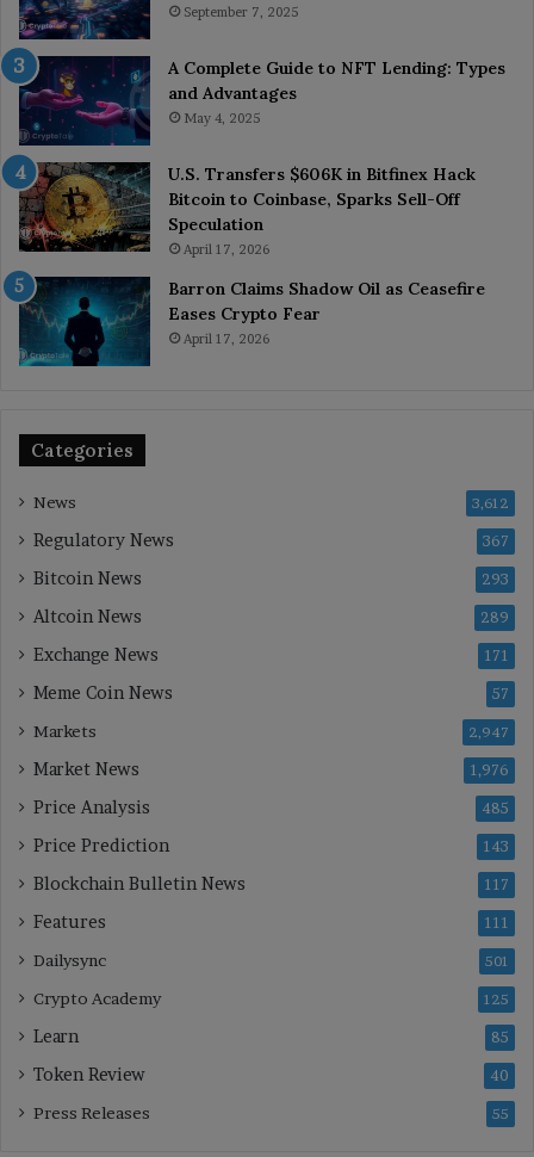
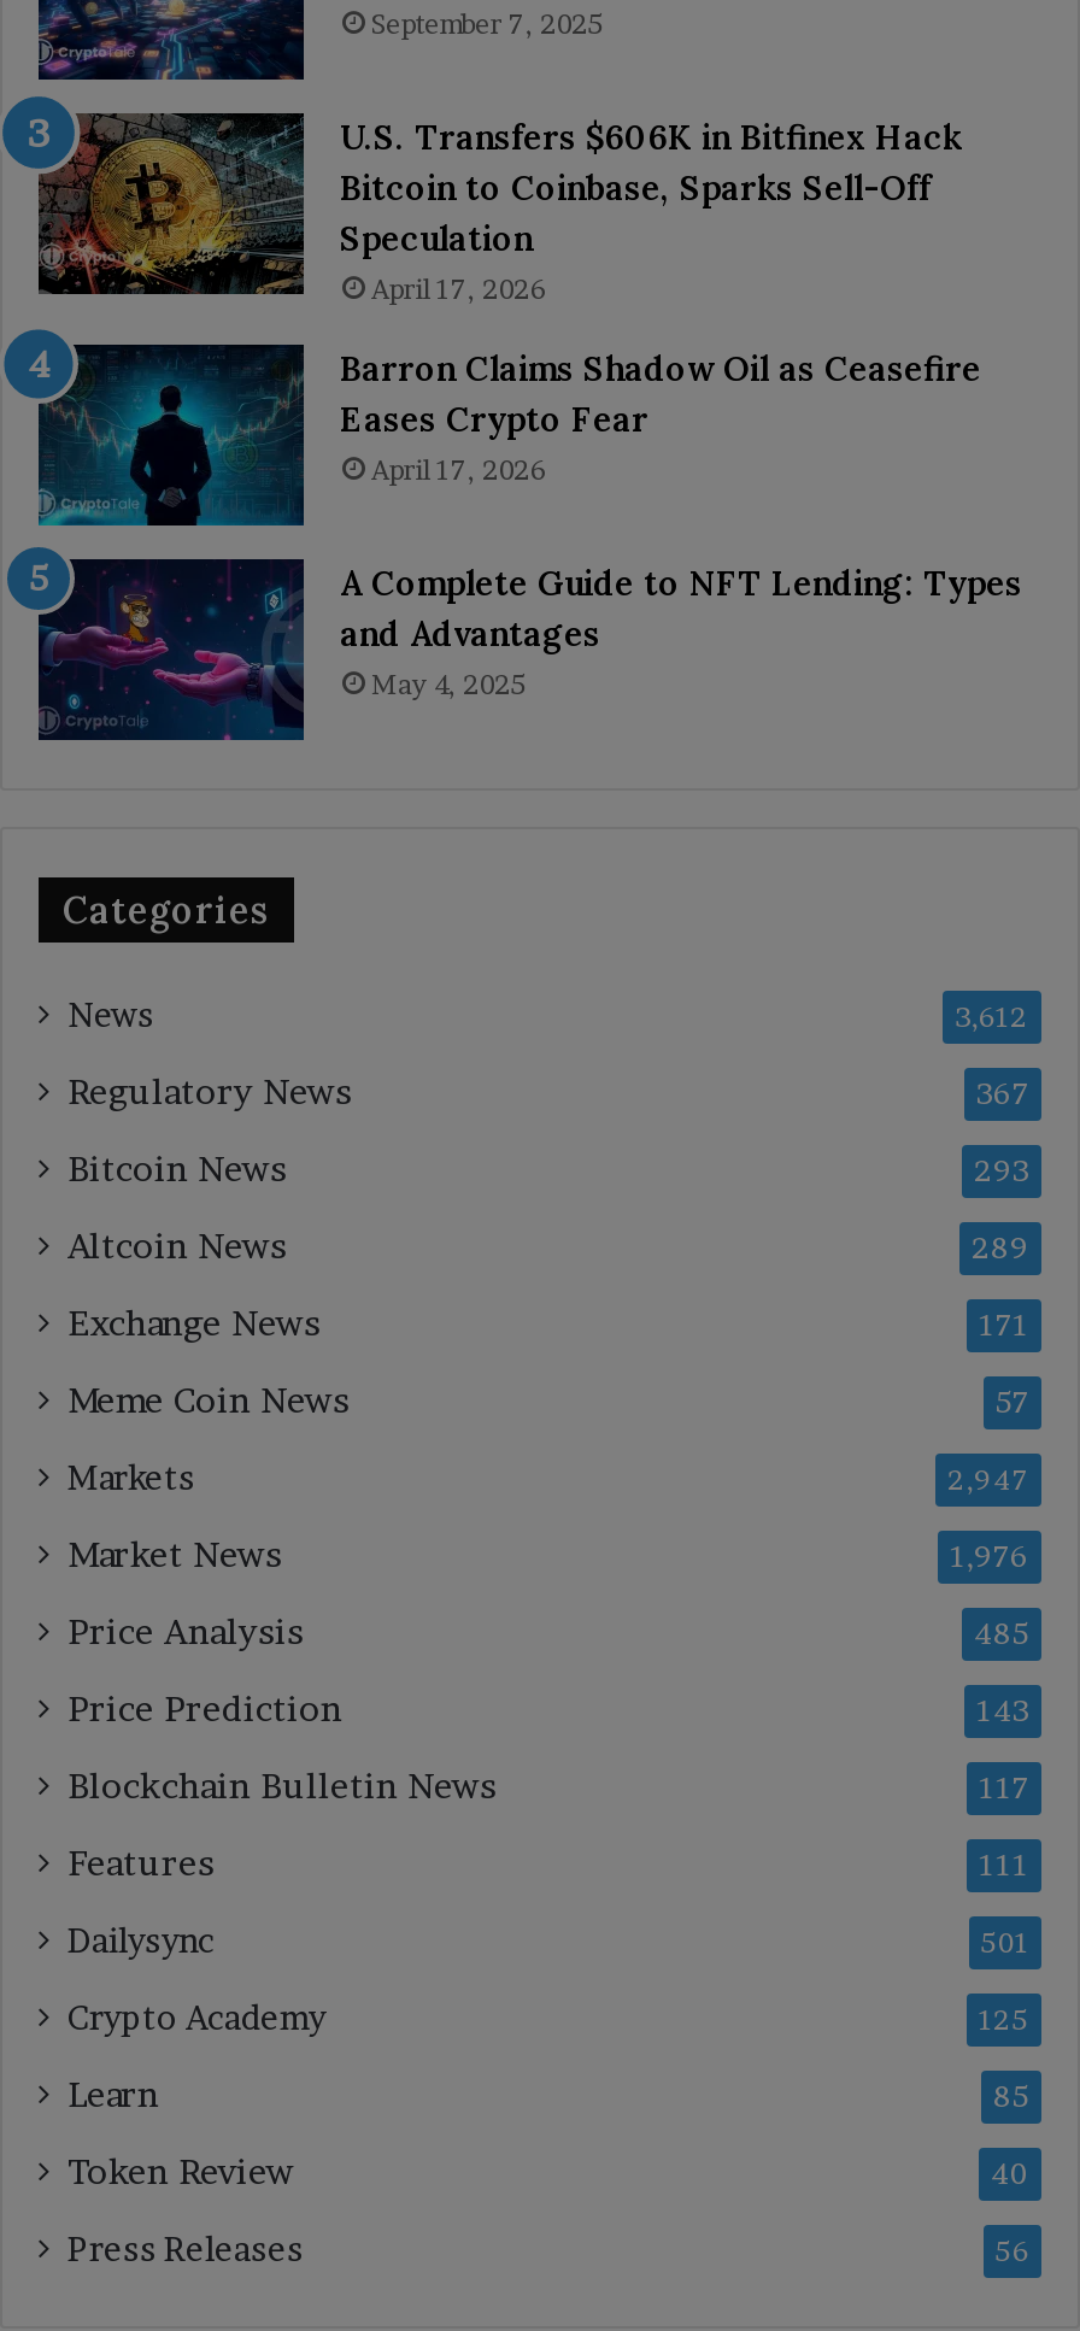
moved down: [image] | A Complete Guide to NFT Lending: Types | and Advantages | May 4, 2025

moved up: [image] | U.S. Transfers $606K in Bitfinex Hack | Bitcoin to Coinbase, Sparks Sell-Off | Speculation | April 17, 2026 | Barron Claims Shadow Oil as Ceasefire | Eases Crypto Fear | April 17, 2026

- 55
+ 56
